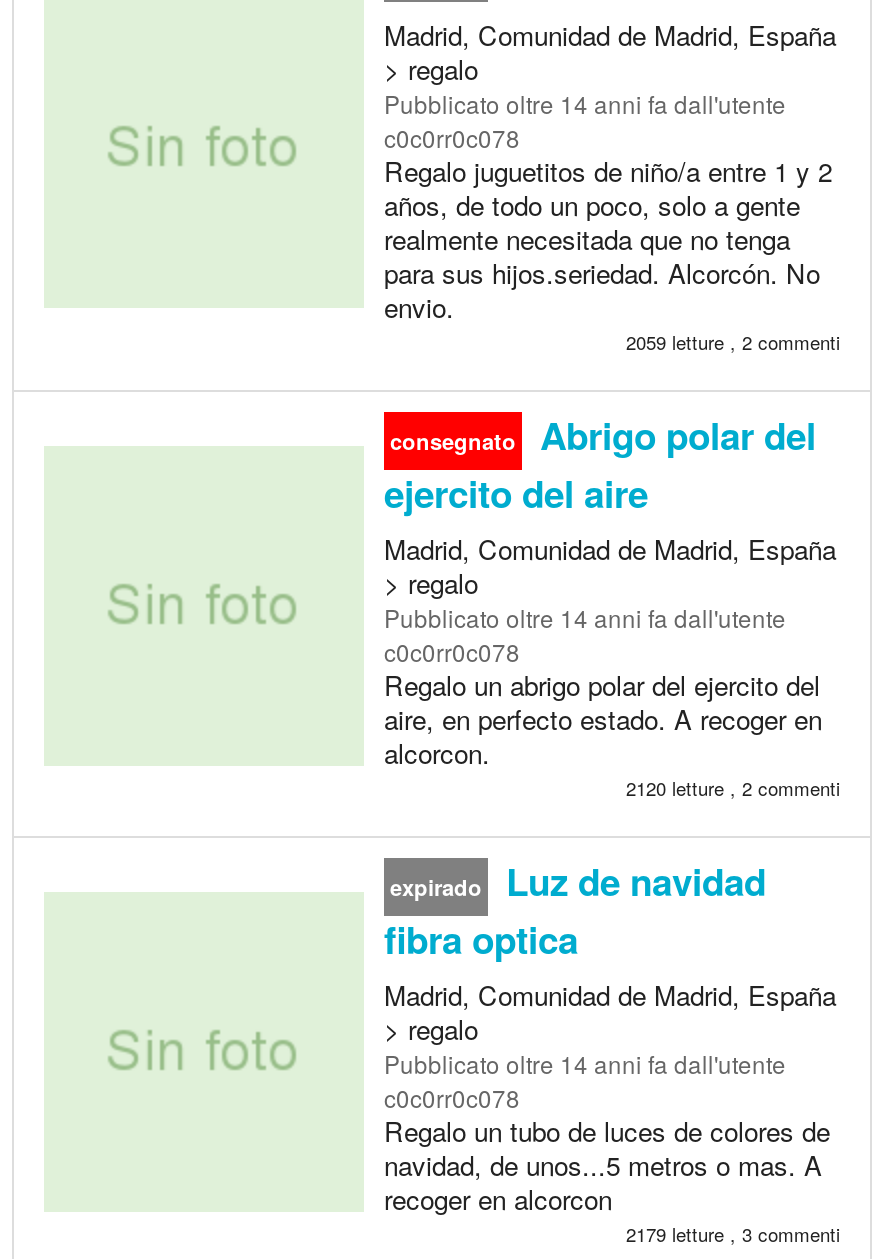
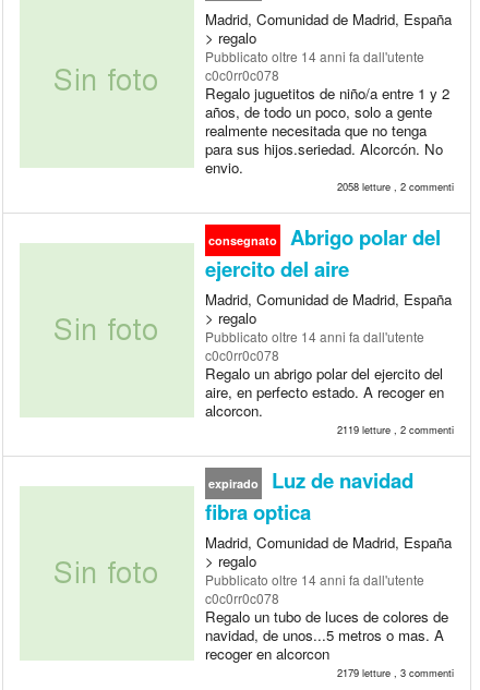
- 2059 letture , 2 commenti
+ 2058 letture , 2 commenti

- 2120 letture , 2 commenti
+ 2119 letture , 2 commenti
